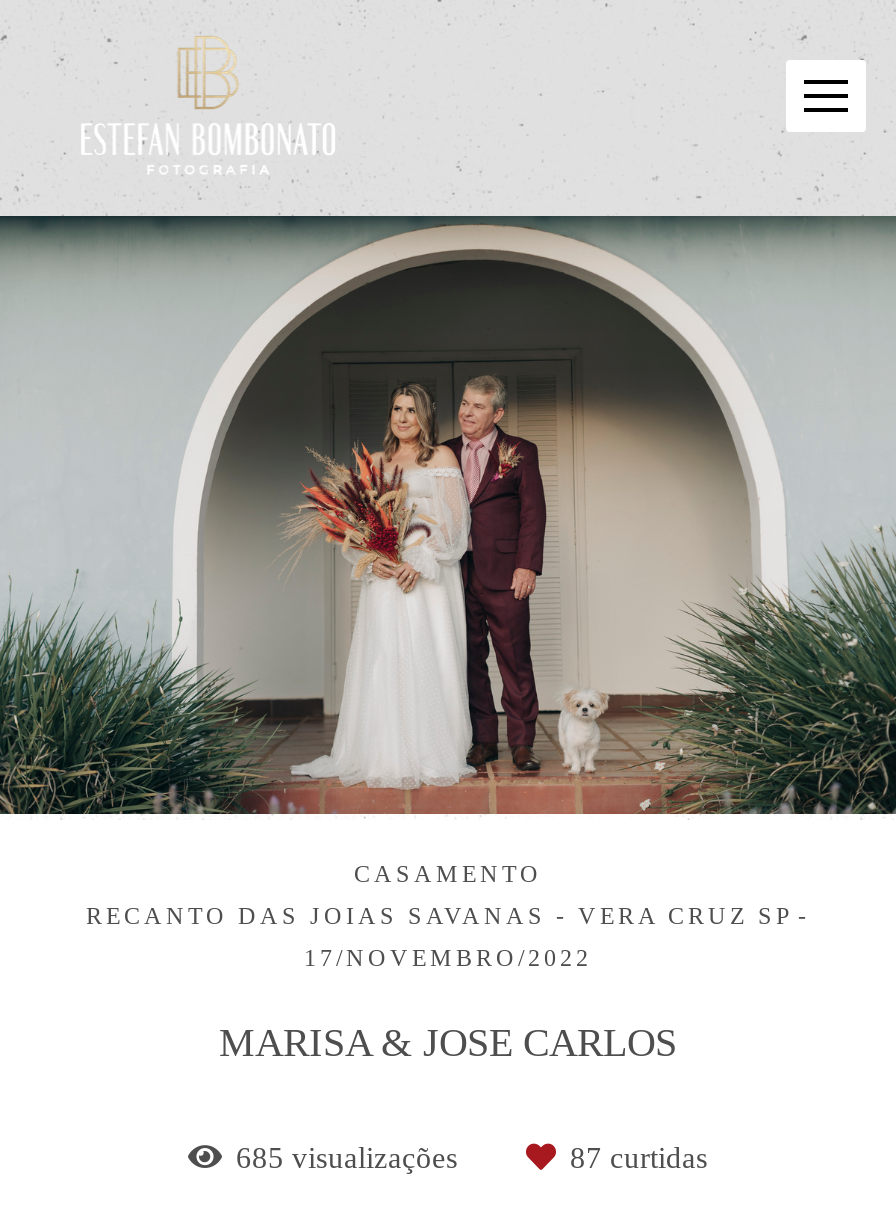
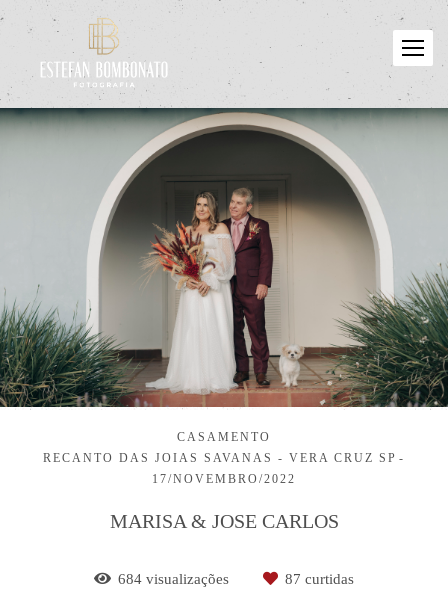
- 685 visualizações
+ 684 visualizações
